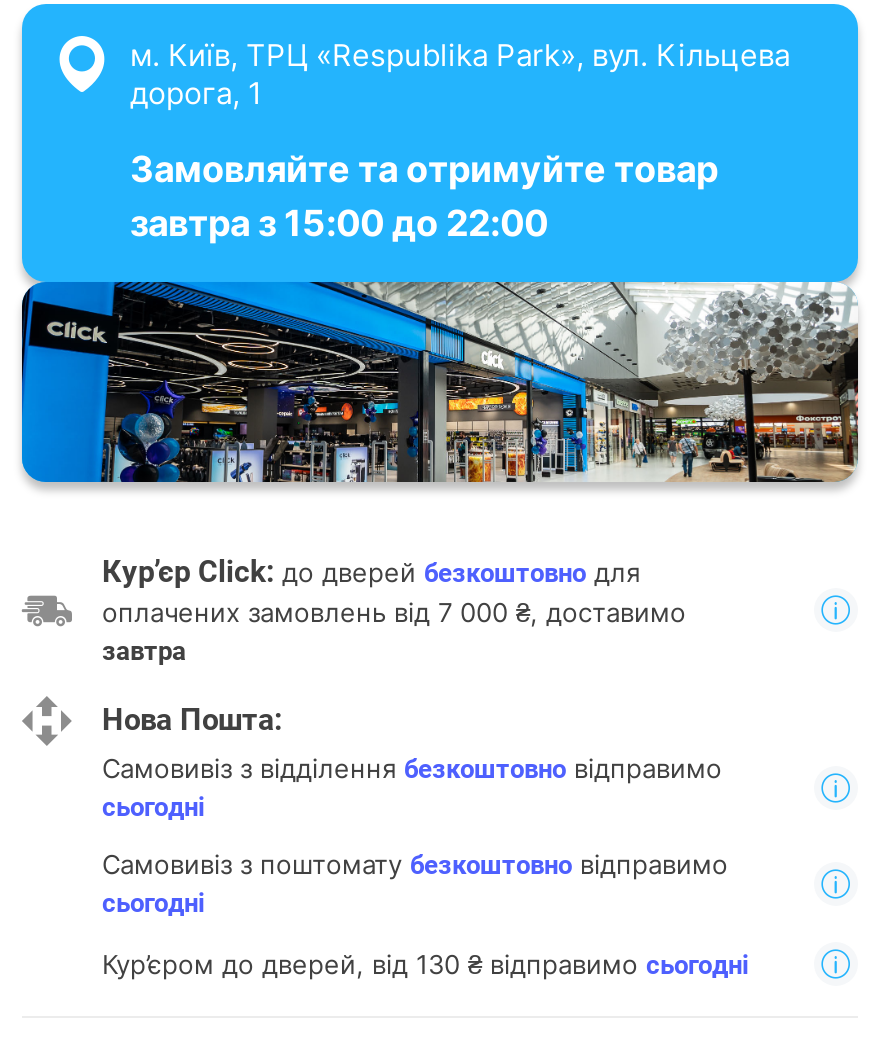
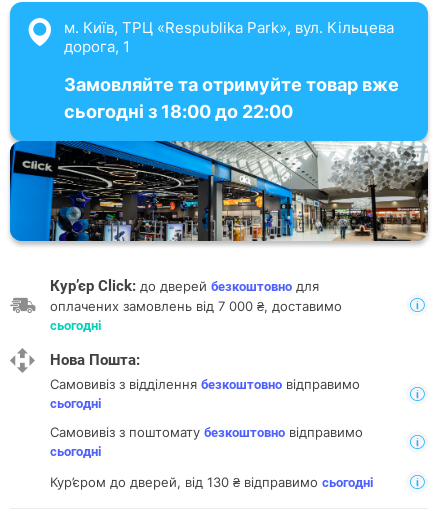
- Замовляйте та отримуйте товар
- завтра з 15:00 до 22:00
+ Замовляйте та отримуйте товар вже
+ сьогодні з 18:00 до 22:00

- завтра
+ сьогодні
